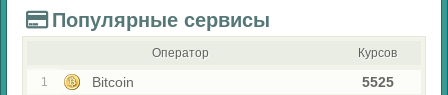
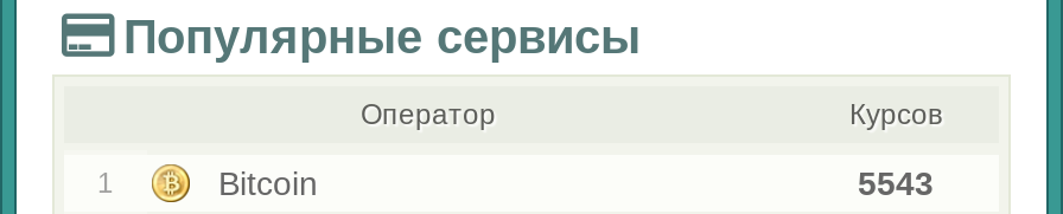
- 5525
+ 5543
